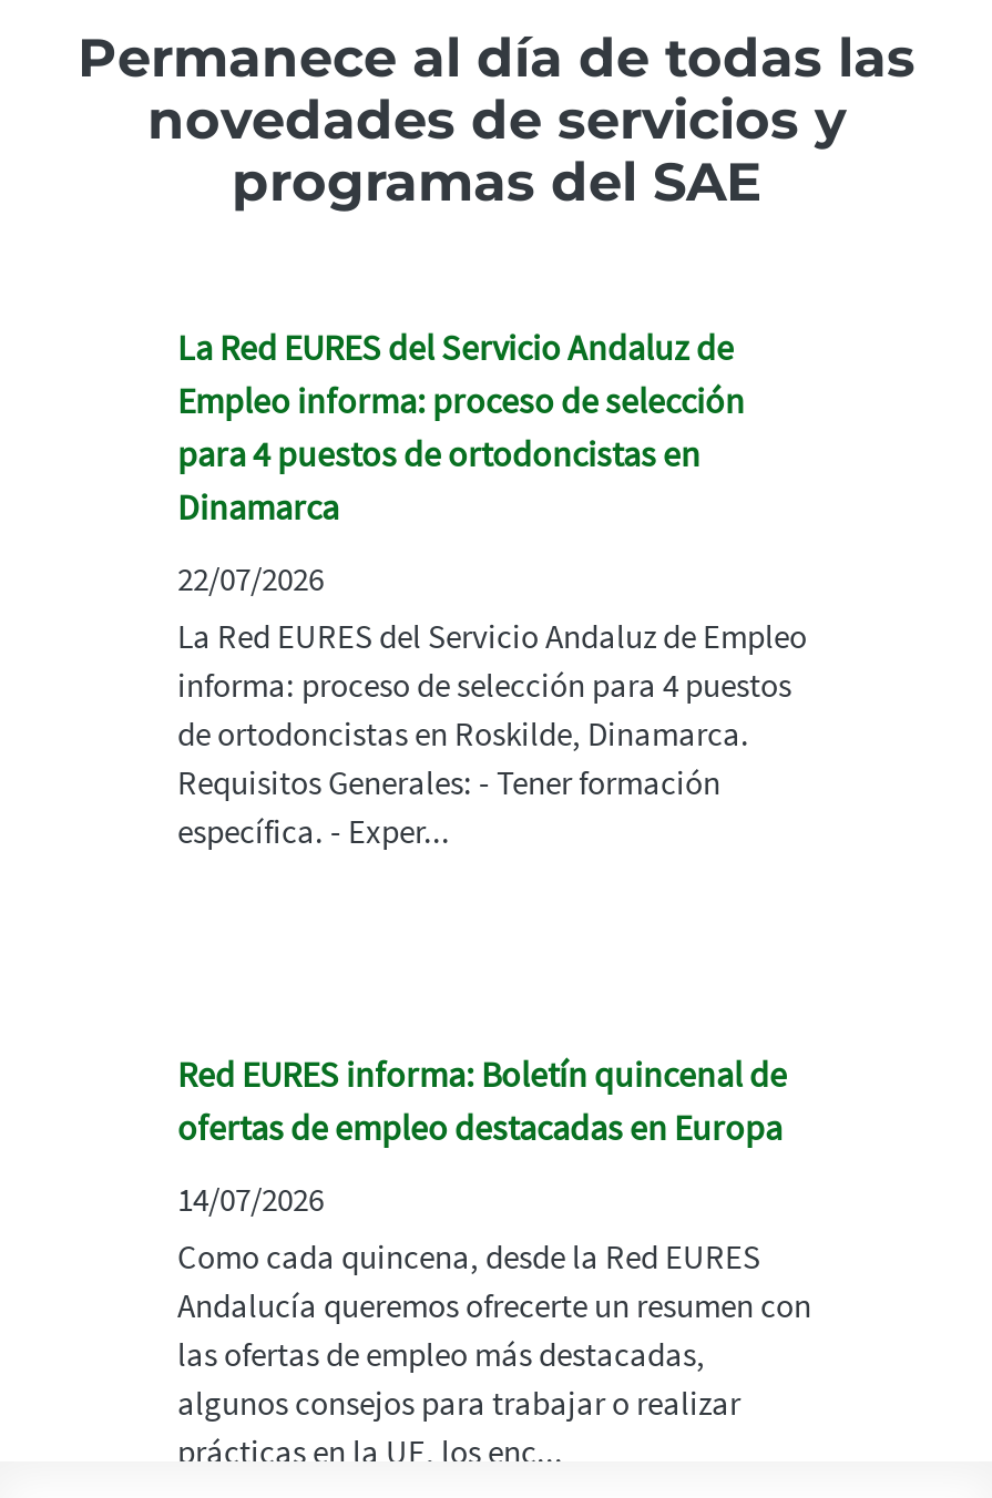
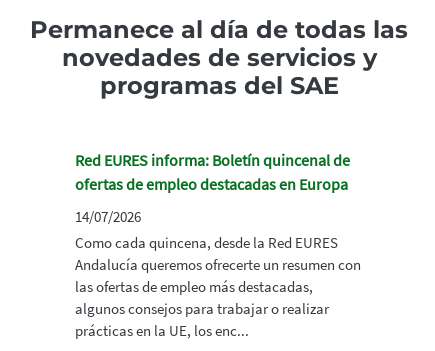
- La Red EURES del Servicio Andaluz de
- Empleo informa: proceso de selección
- para 4 puestos de ortodoncistas en
- Dinamarca
- 22/07/2026
- La Red EURES del Servicio Andaluz de Empleo
- informa: proceso de selección para 4 puestos
- de ortodoncistas en Roskilde, Dinamarca.
- Requisitos Generales: - Tener formación
- específica. - Exper...
